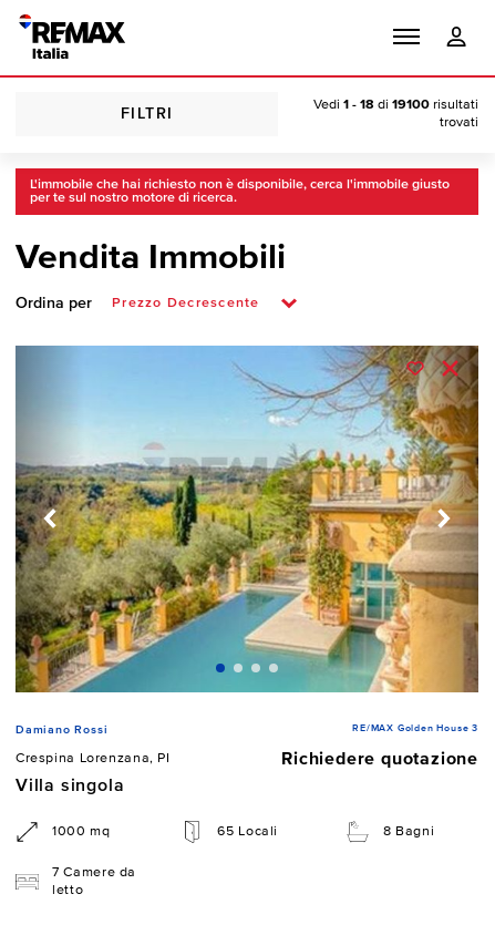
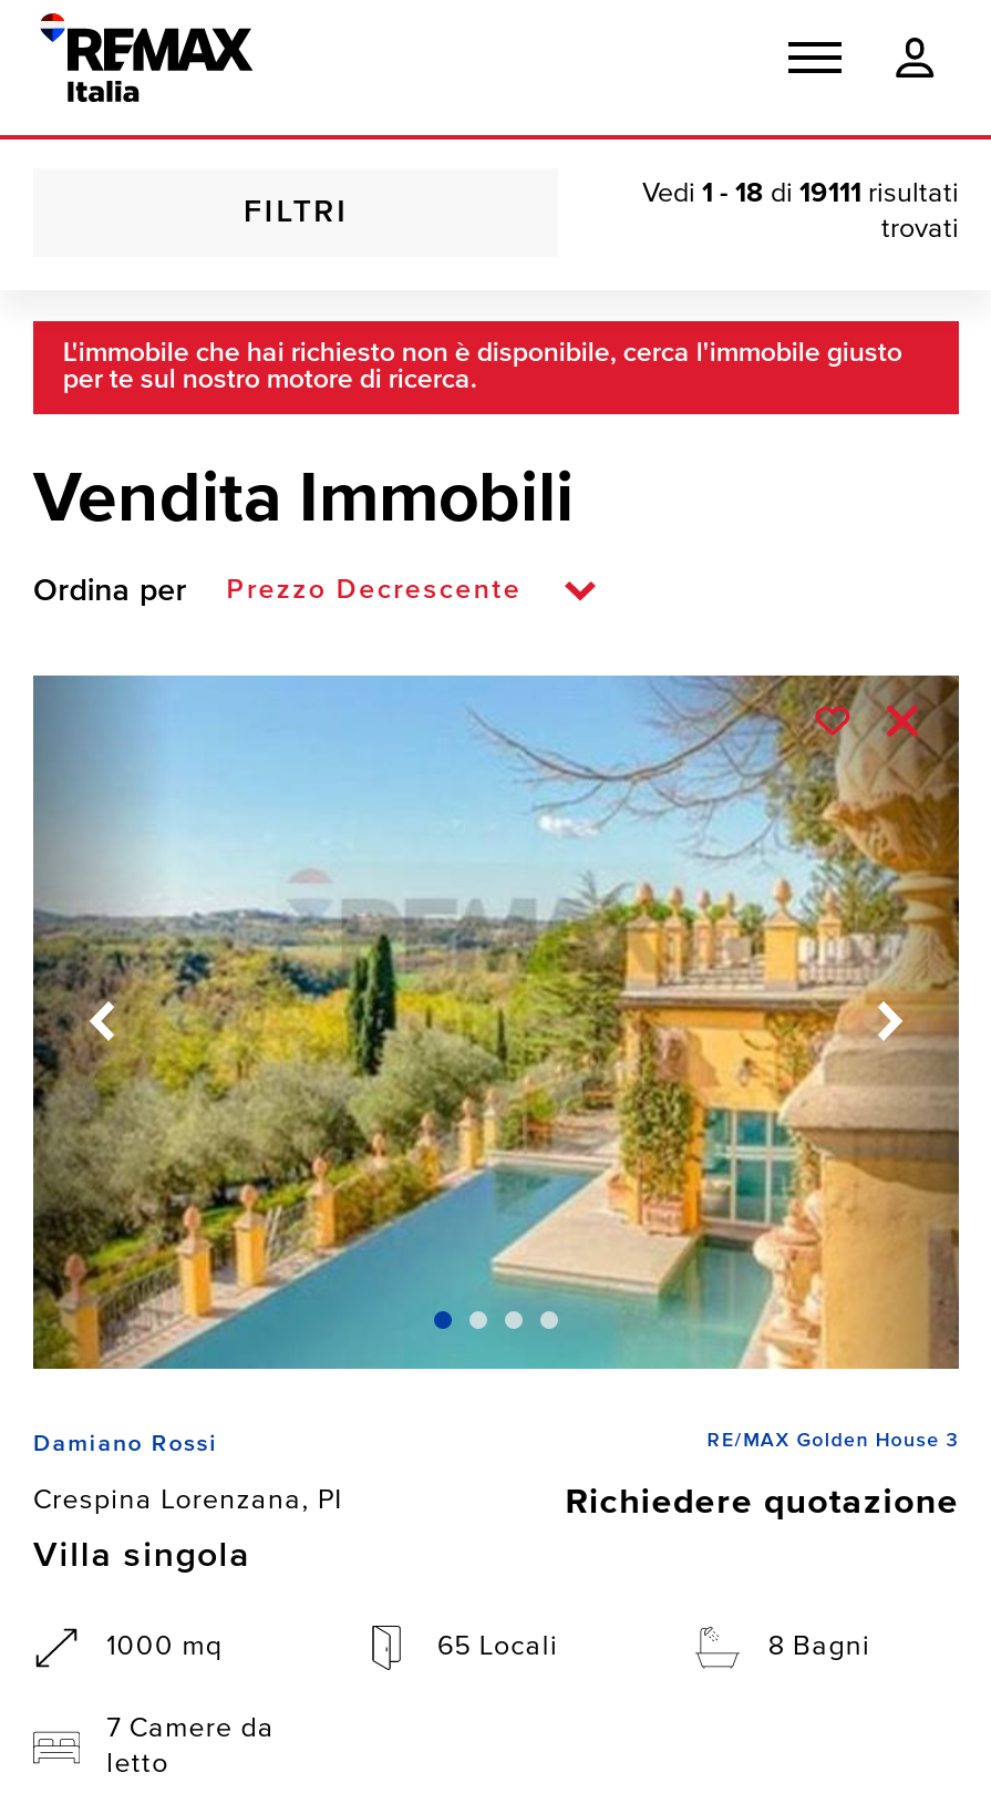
- Vedi 1 - 18 di 19100 risultati
+ Vedi 1 - 18 di 19111 risultati
